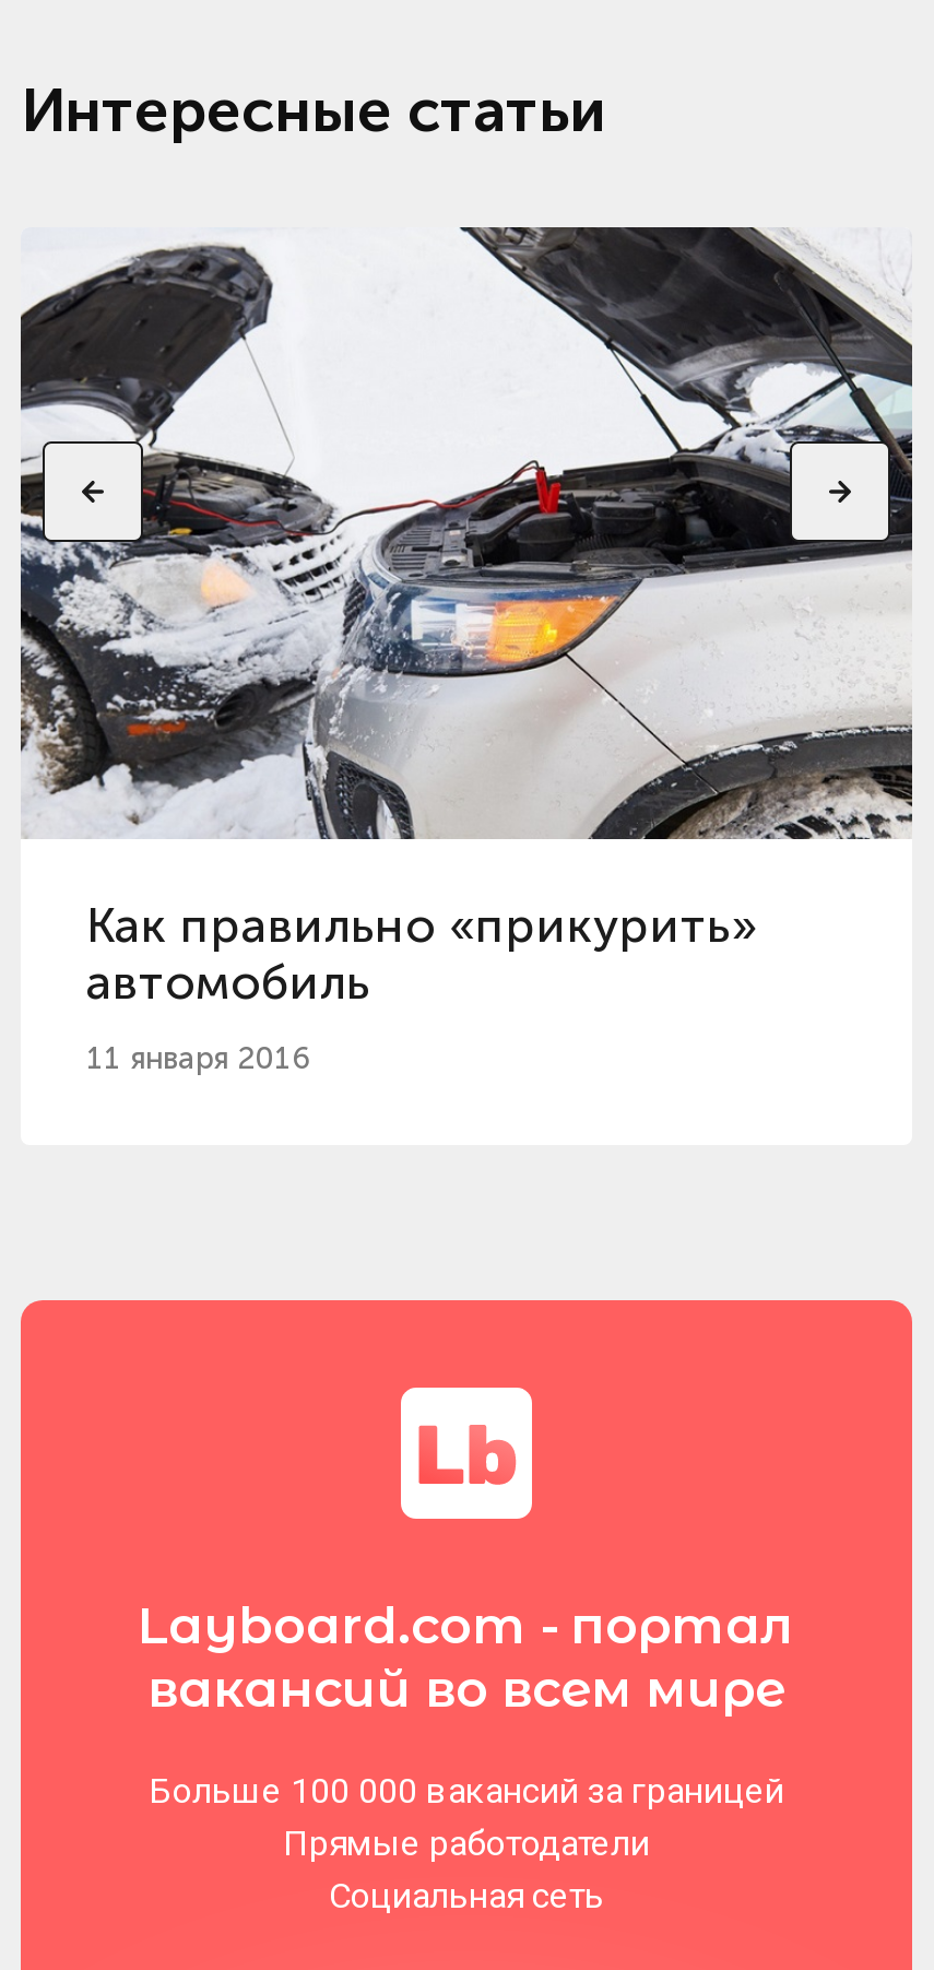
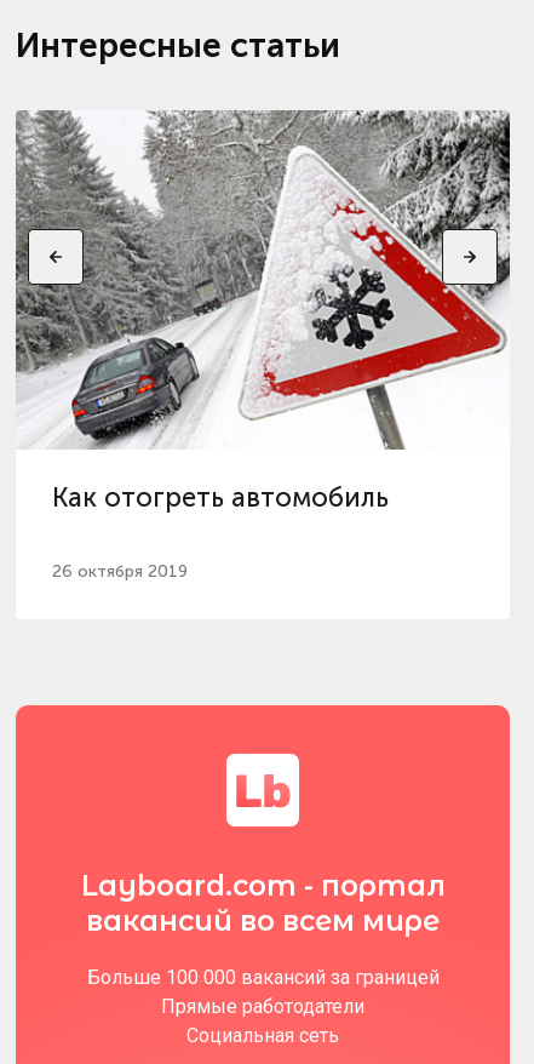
- [image]
- Как правильно «прикурить»
- автомобиль
+ [image]
+ Как отогреть автомобиль

- 11 января 2016
+ 26 октября 2019
